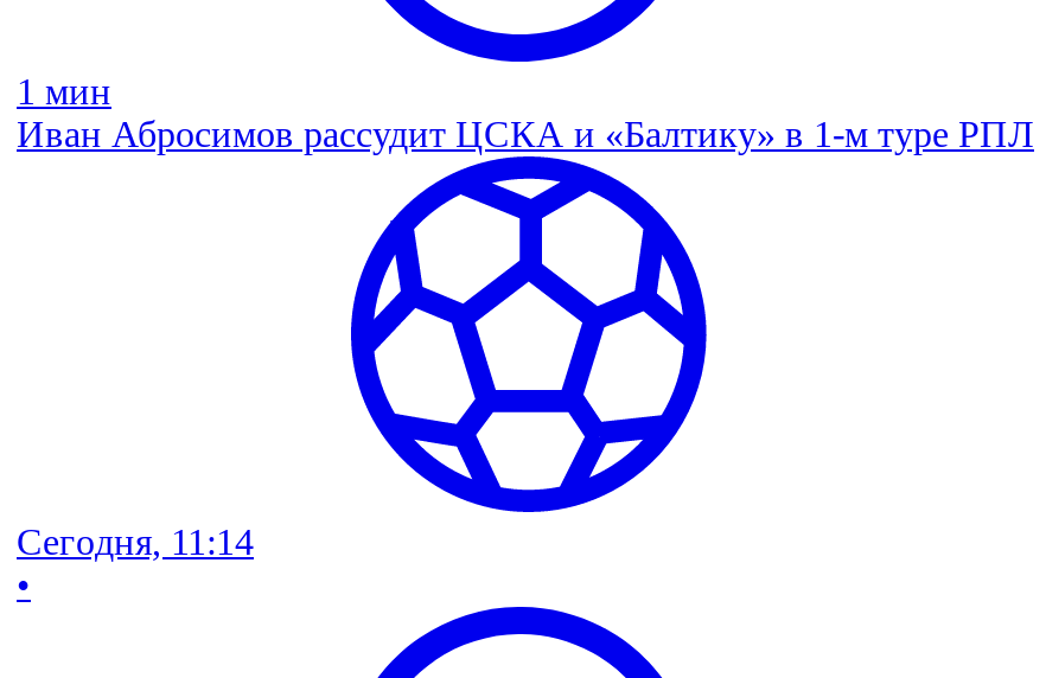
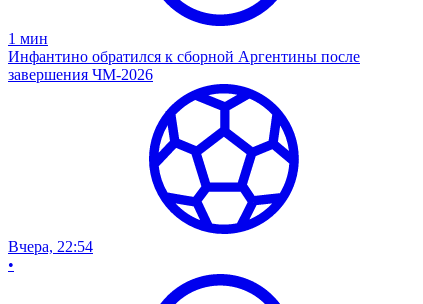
- Иван Абросимов рассудит ЦСКА и «Балтику» в 1-м туре РПЛ
+ Инфантино обратился к сборной Аргентины после
+ завершения ЧМ-2026

- Сегодня, 11:14
+ Вчера, 22:54
